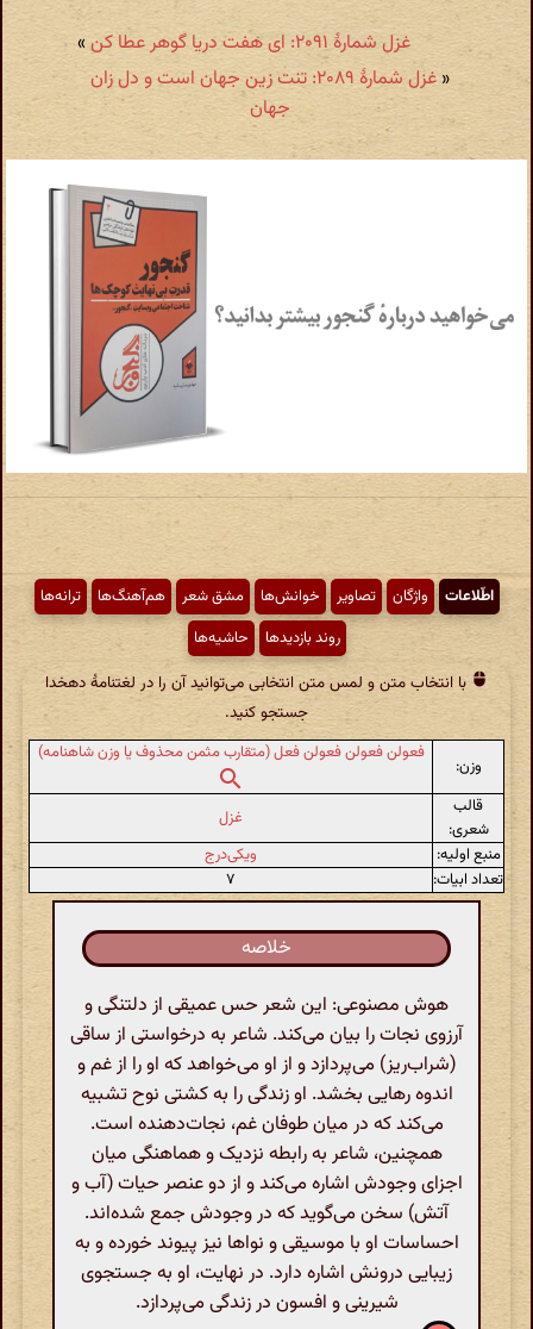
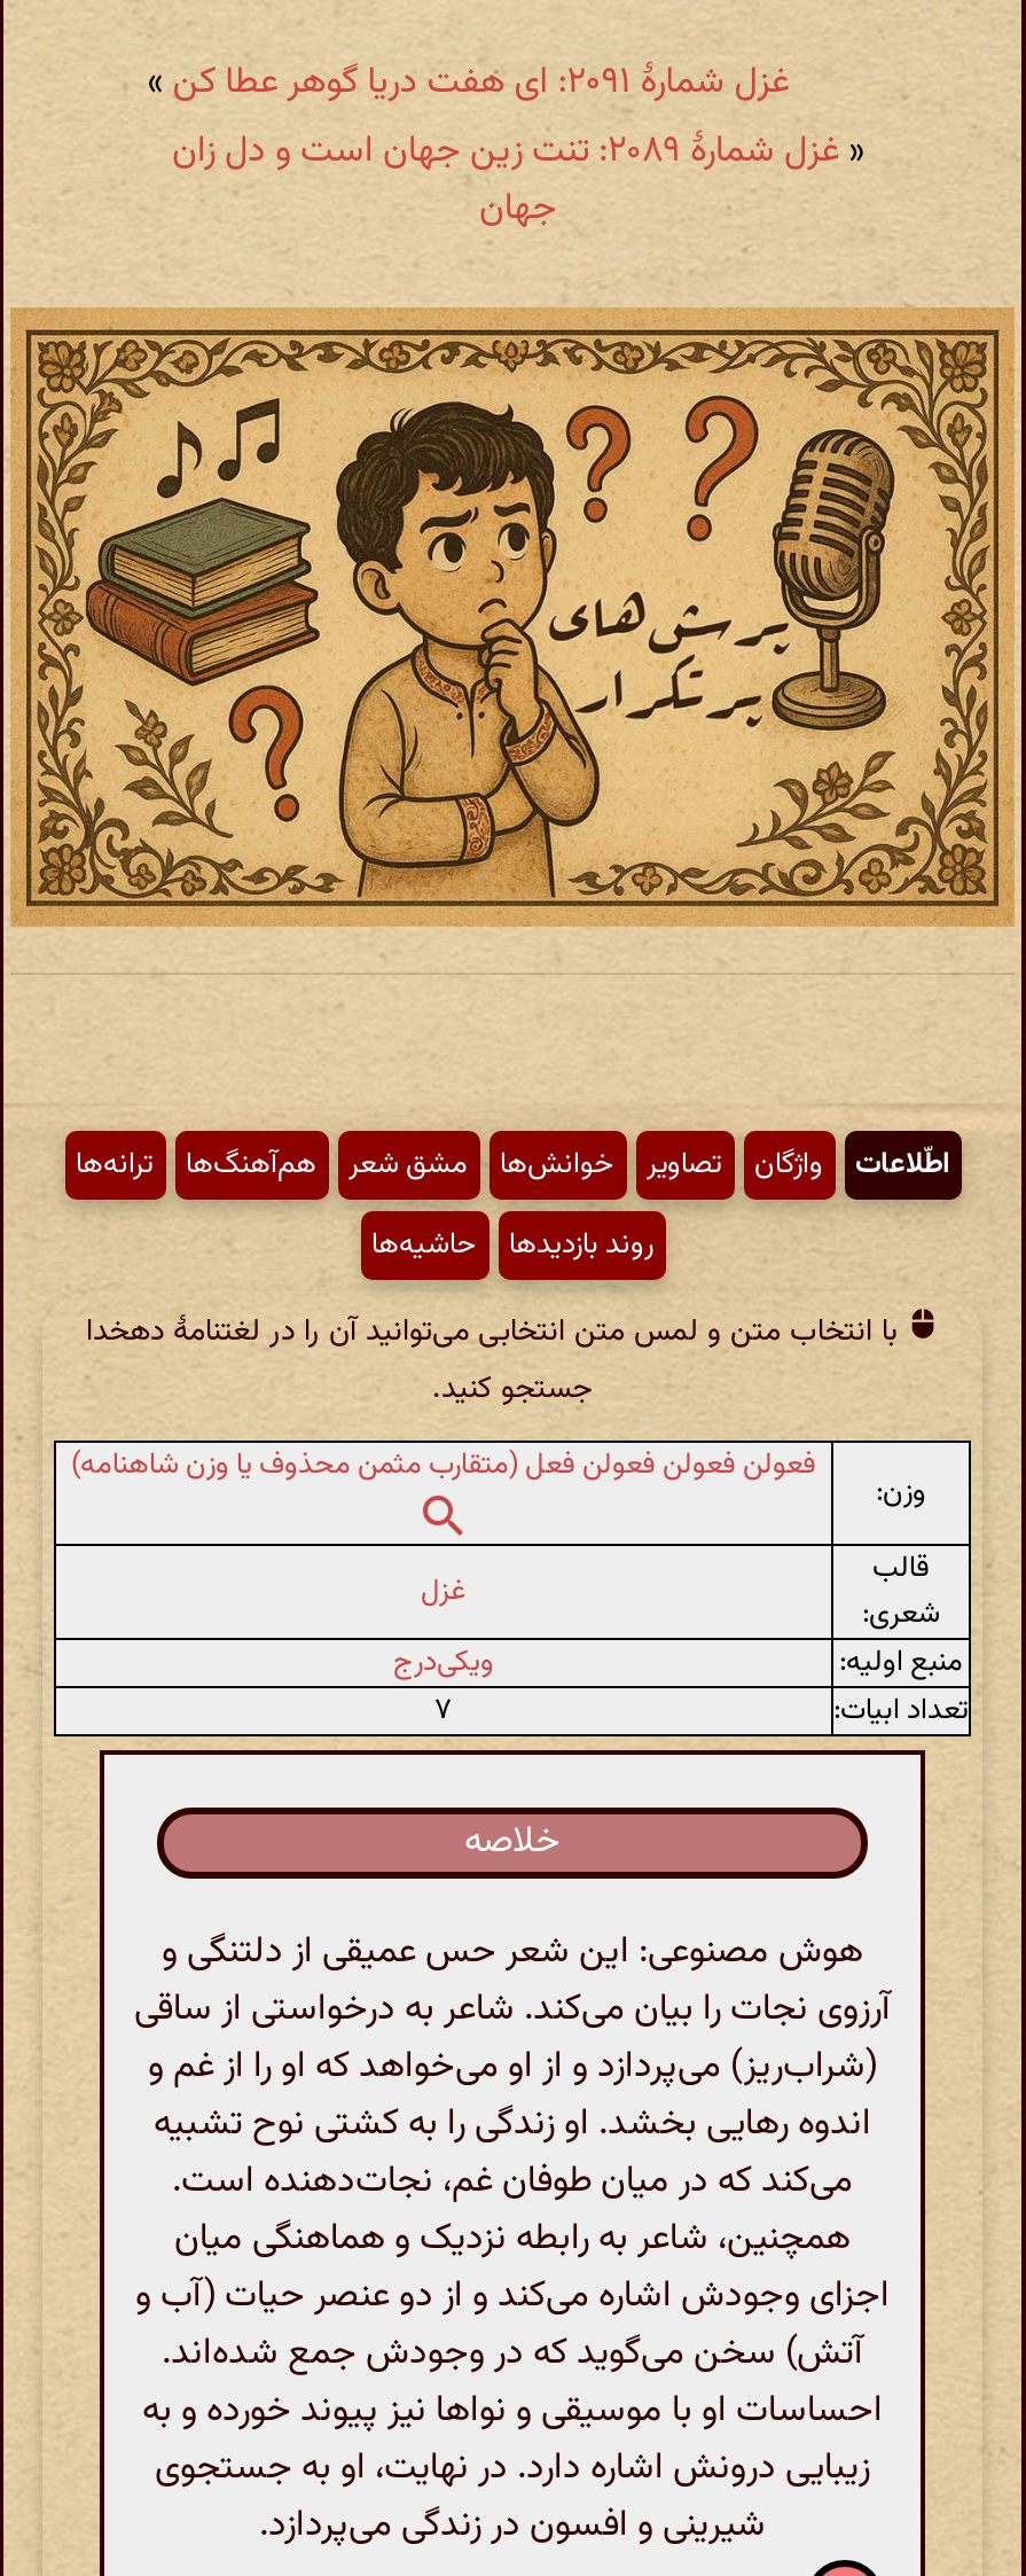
- [image]
+ [image]
